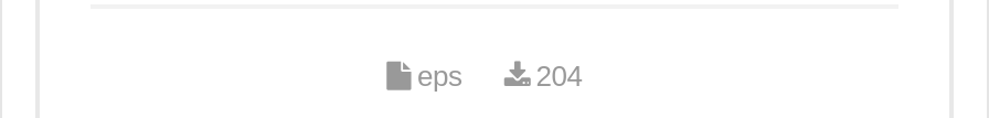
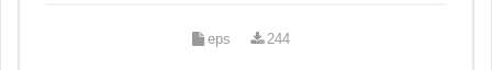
- 204
+ 244
